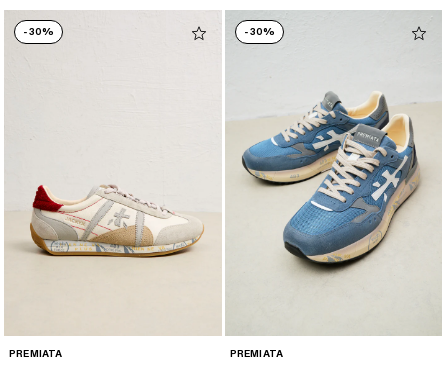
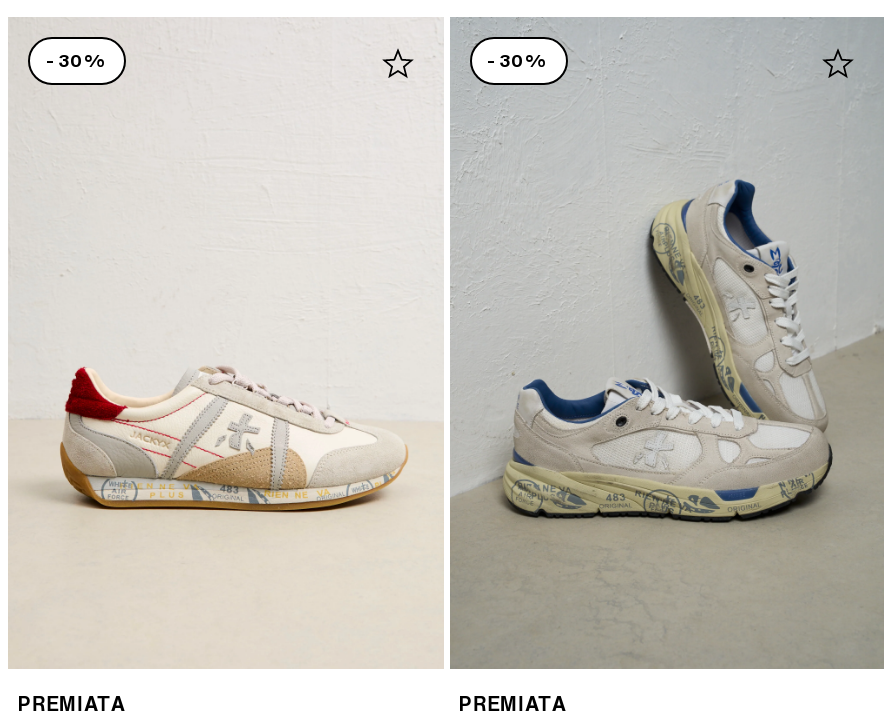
- [image]
+ [image]
